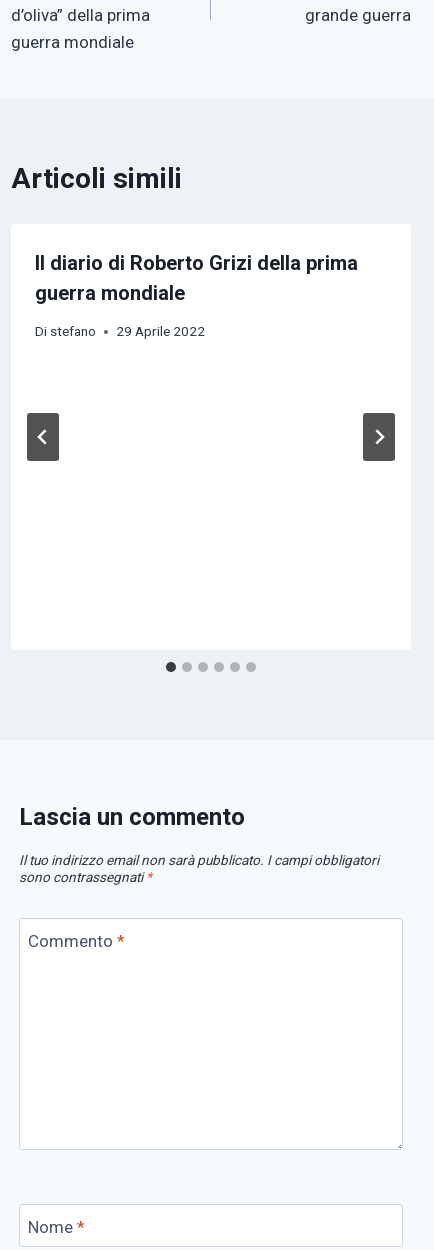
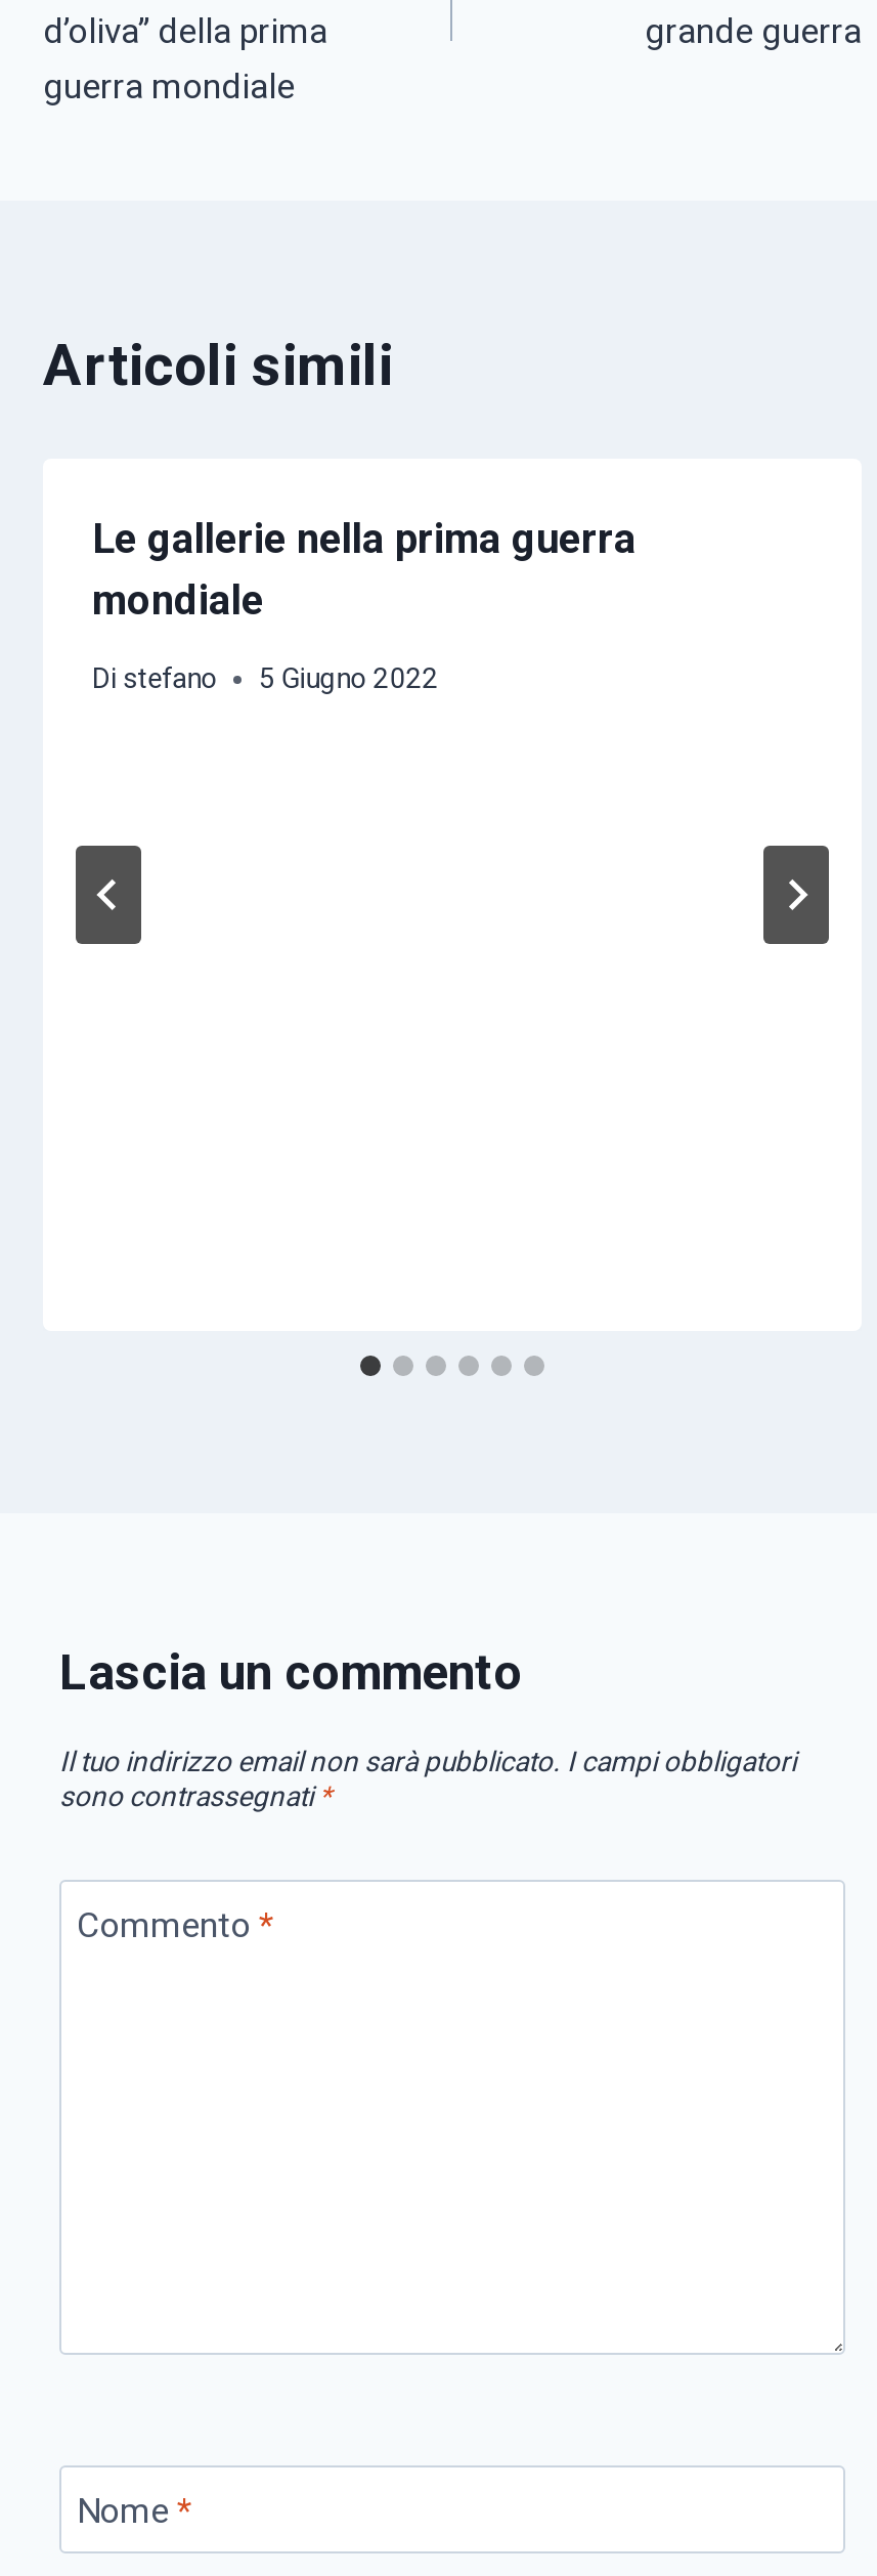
- Il diario di Roberto Grizi della prima
- guerra mondiale
+ Le gallerie nella prima guerra
+ mondiale

- Di stefano 29 Aprile 2022
+ Di stefano 5 Giugno 2022
